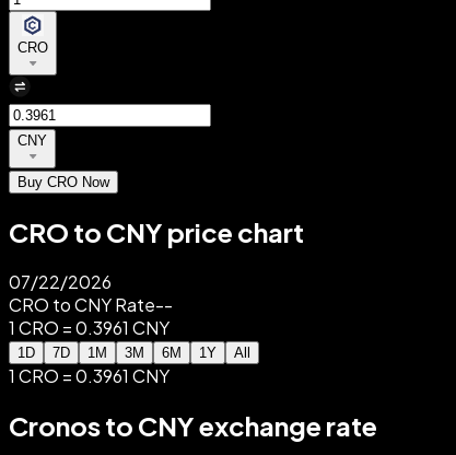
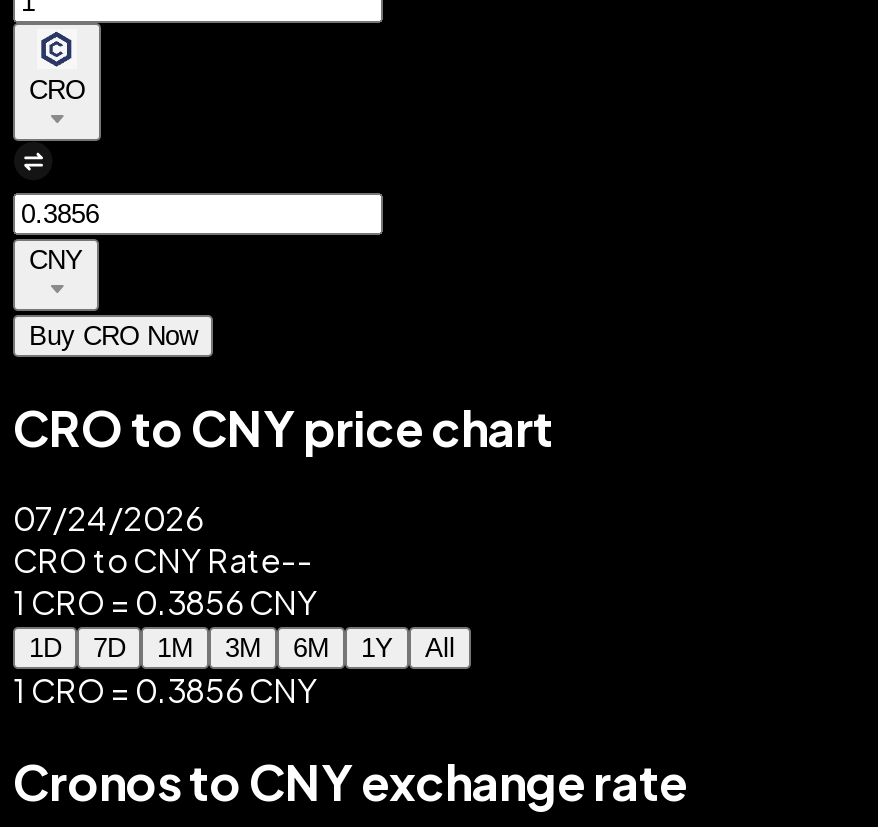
- 07/22/2026
+ 07/24/2026

- 1 CRO = 0.3961 CNY
+ 1 CRO = 0.3856 CNY

- 1 CRO = 0.3961 CNY
+ 1 CRO = 0.3856 CNY
